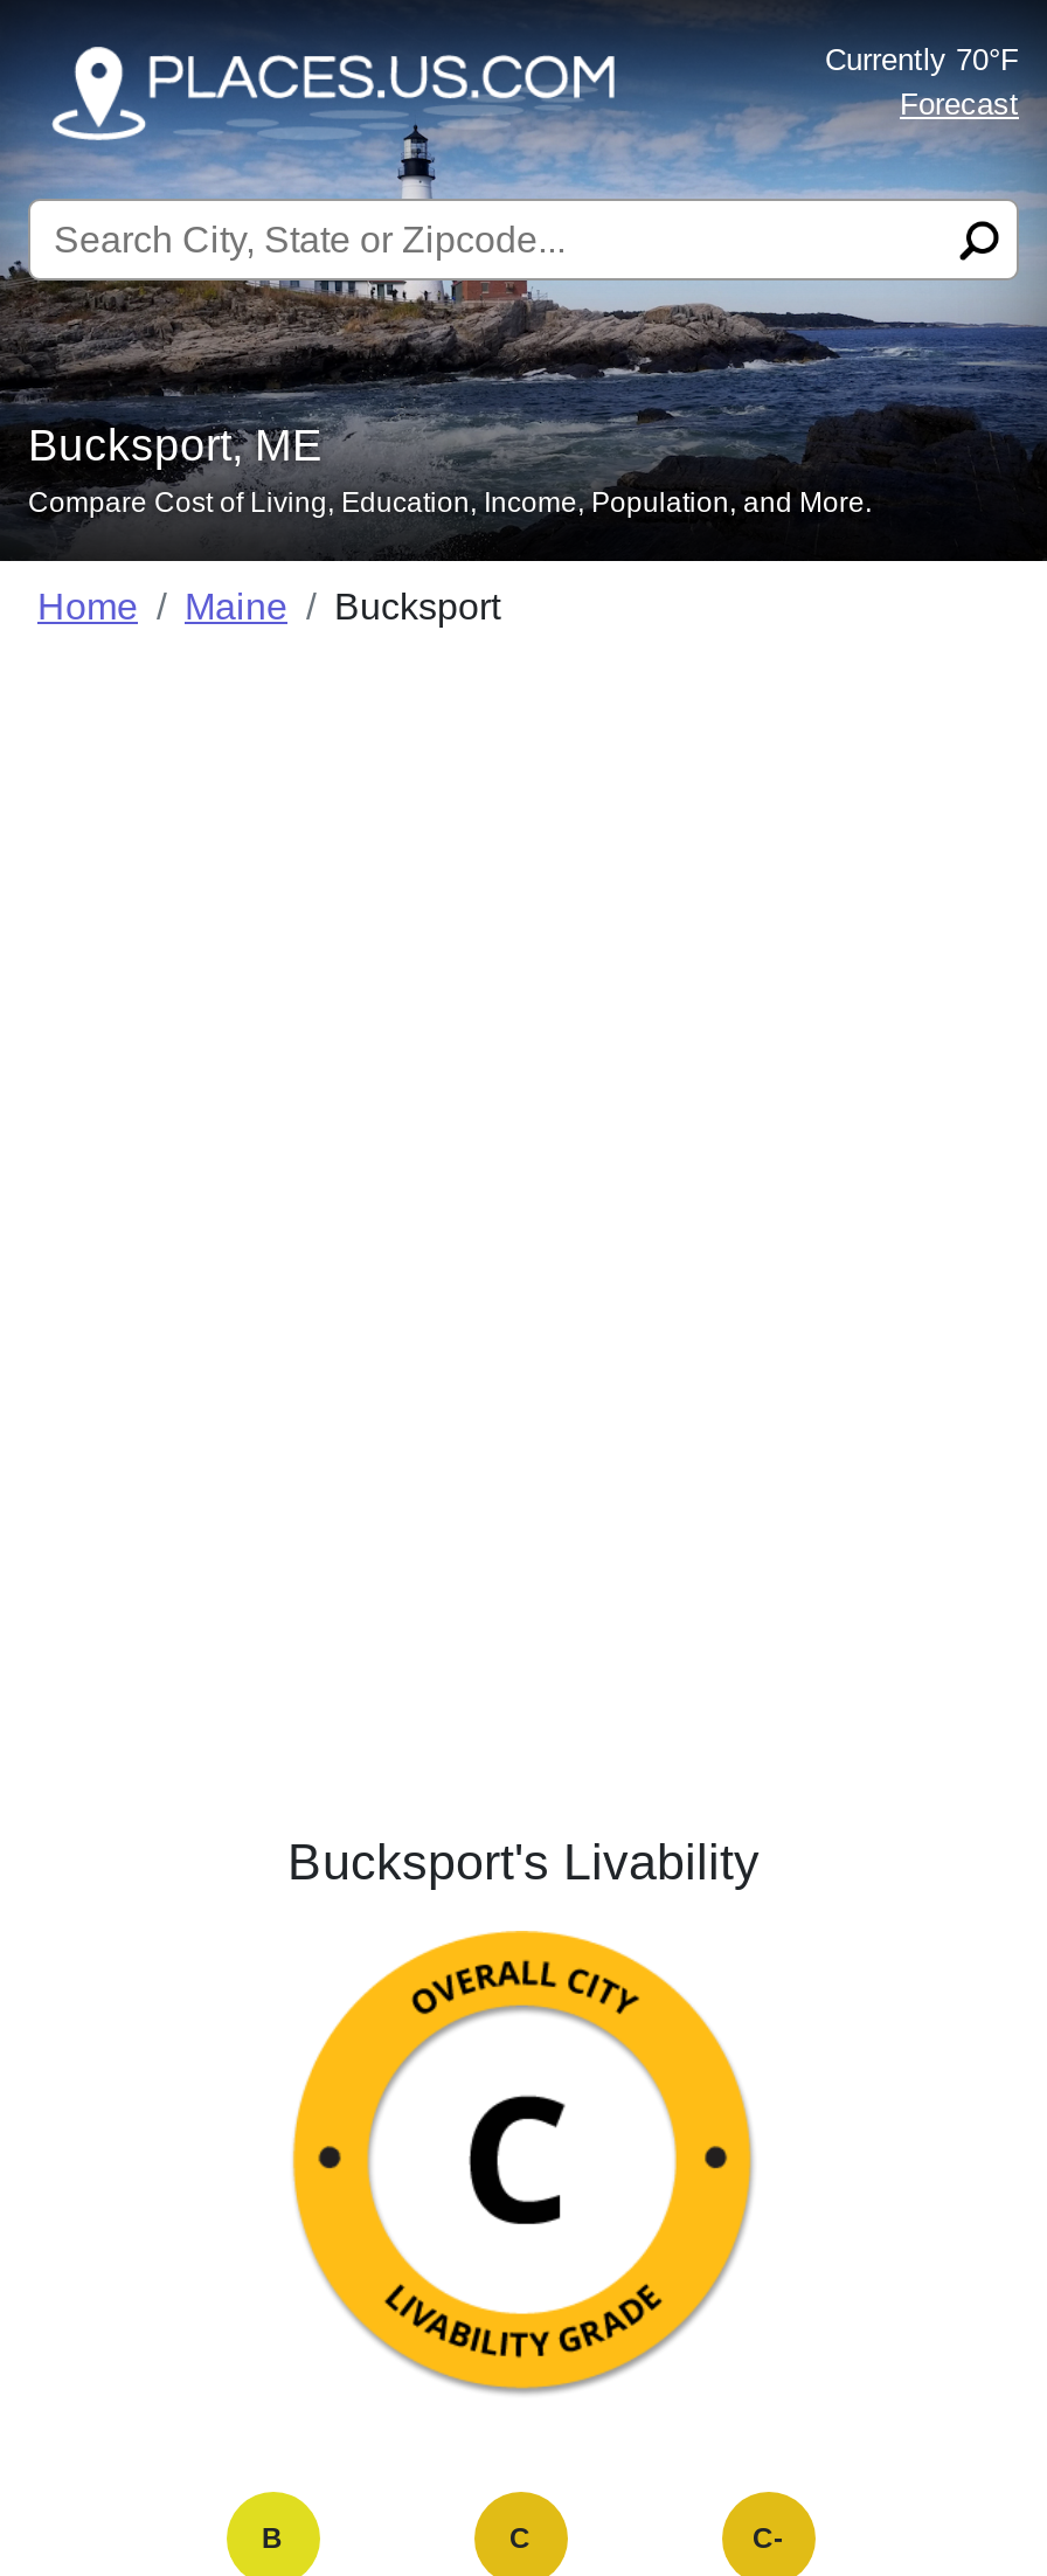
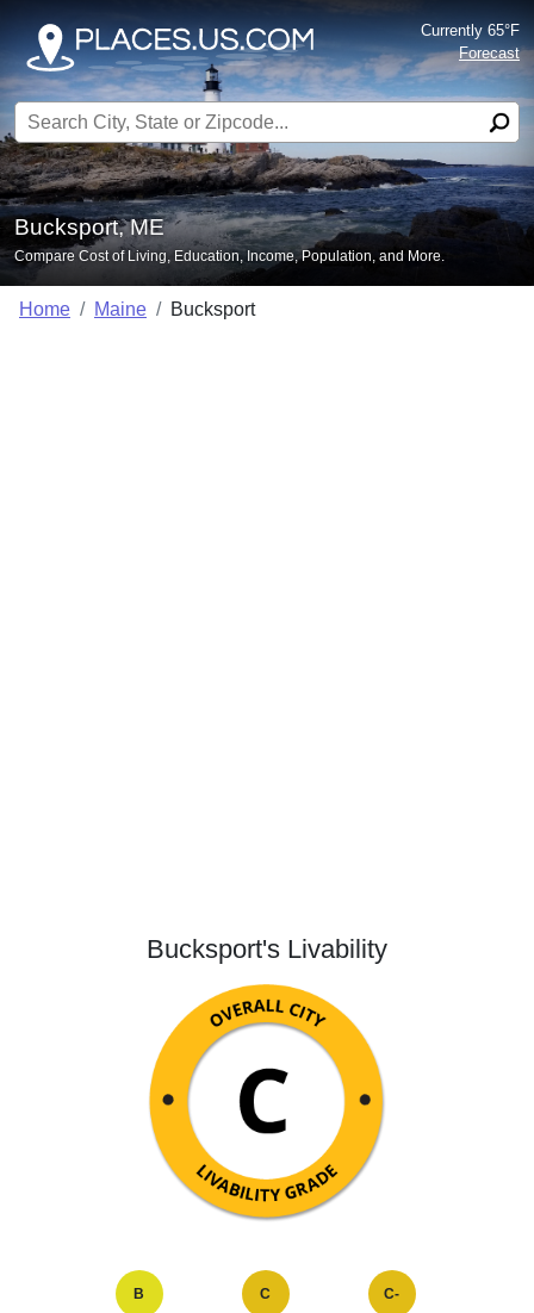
- Currently 70°F
+ Currently 65°F
